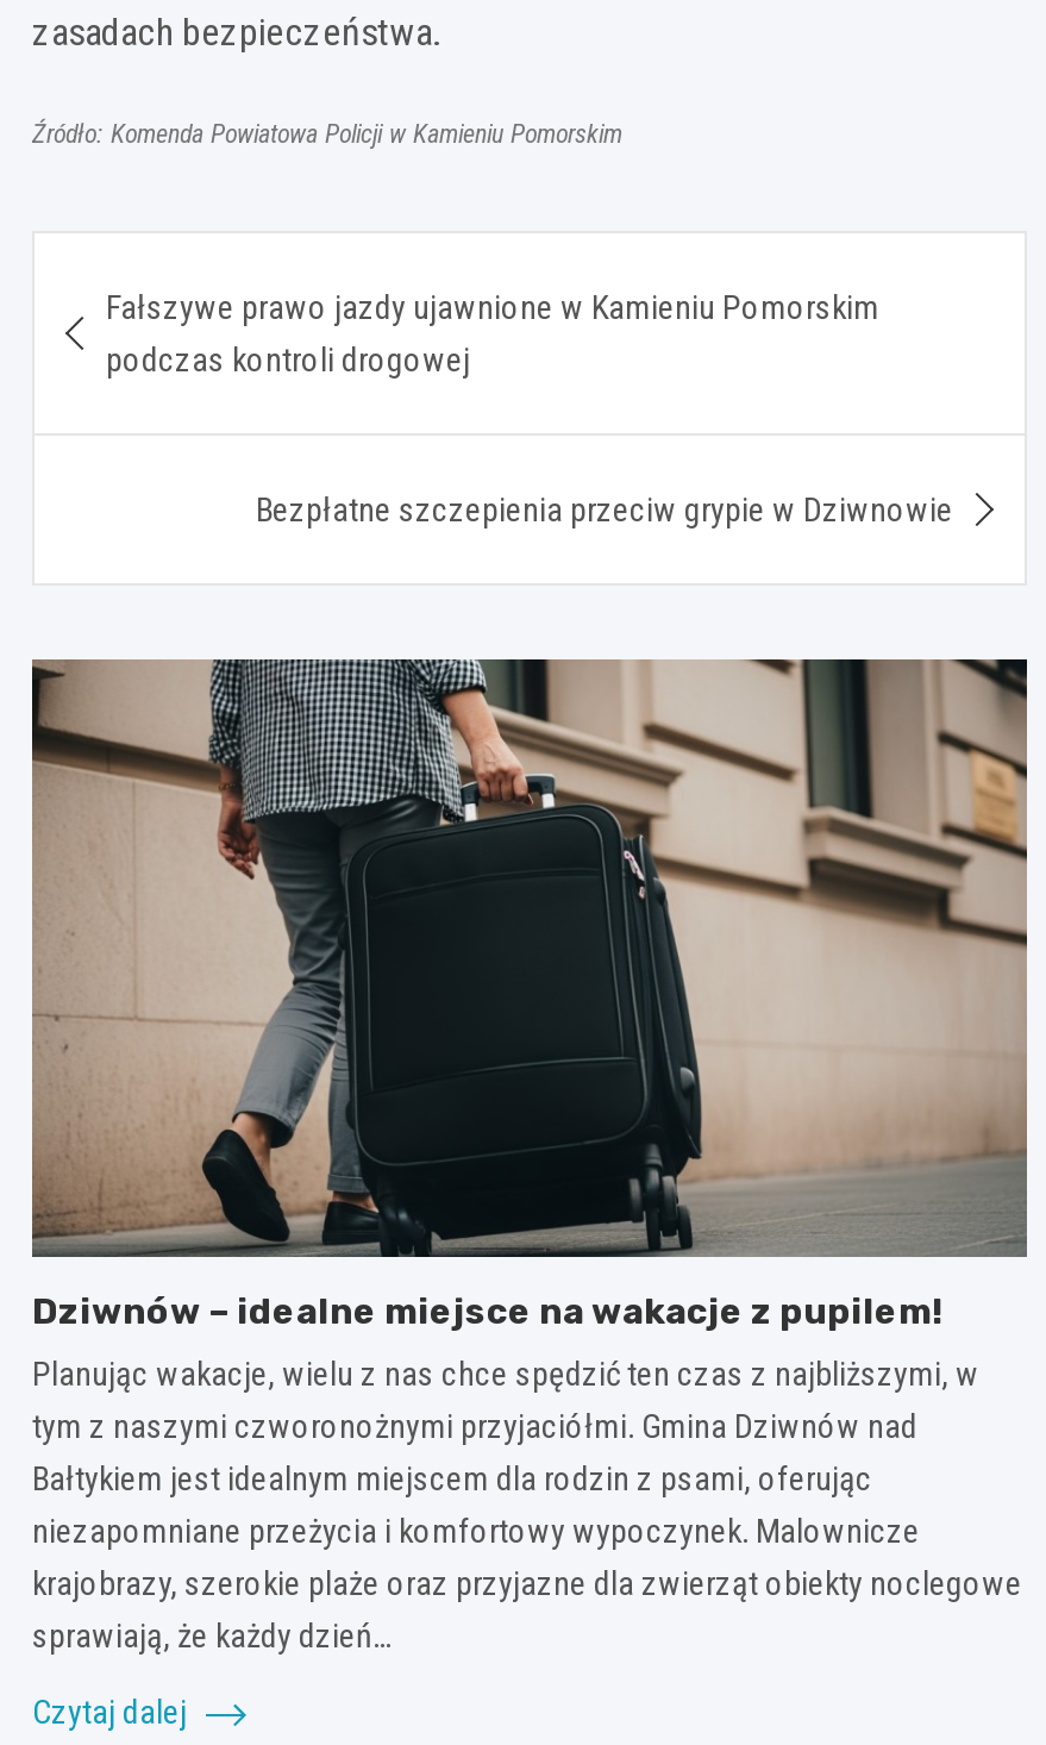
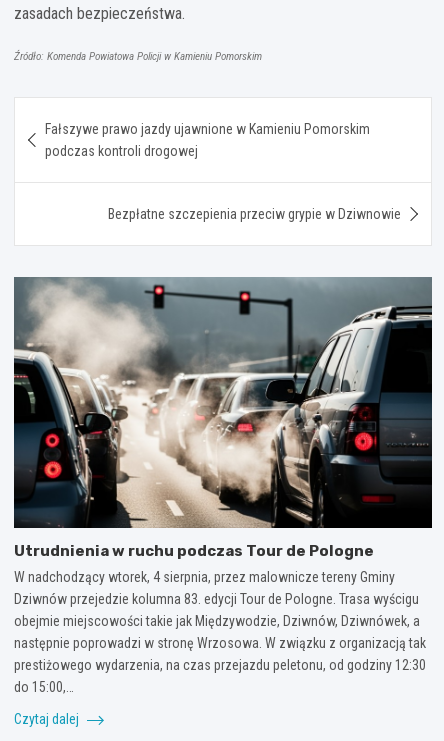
- [image]
- Dziwnów – idealne miejsce na wakacje z pupilem!
+ [image]
+ Utrudnienia w ruchu podczas Tour de Pologne

- Planując wakacje, wielu z nas chce spędzić ten czas z najbliższymi, w
- tym z naszymi czworonożnymi przyjaciółmi. Gmina Dziwnów nad
- Bałtykiem jest idealnym miejscem dla rodzin z psami, oferując
- niezapomniane przeżycia i komfortowy wypoczynek. Malownicze
- krajobrazy, szerokie plaże oraz przyjazne dla zwierząt obiekty noclegowe
- sprawiają, że każdy dzień…
+ W nadchodzący wtorek, 4 sierpnia, przez malownicze tereny Gminy
+ Dziwnów przejedzie kolumna 83. edycji Tour de Pologne. Trasa wyścigu
+ obejmie miejscowości takie jak Międzywodzie, Dziwnów, Dziwnówek, a
+ następnie poprowadzi w stronę Wrzosowa. W związku z organizacją tak
+ prestiżowego wydarzenia, na czas przejazdu peletonu, od godziny 12:30
+ do 15:00,…
